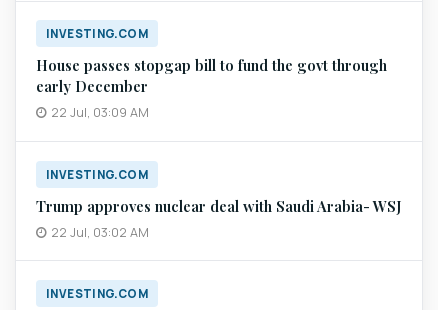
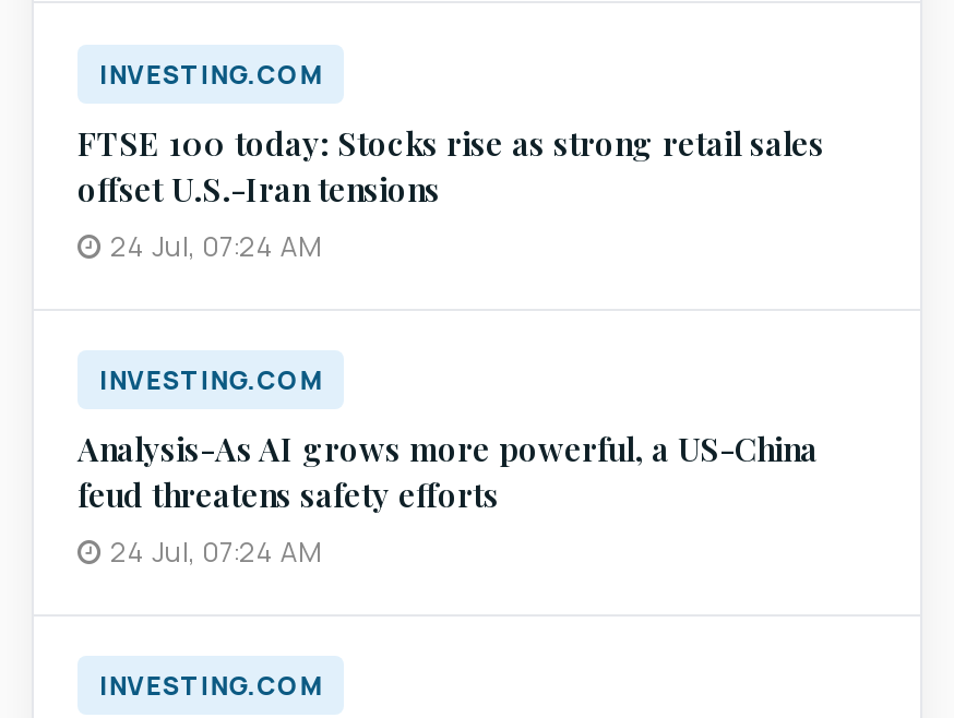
- House passes stopgap bill to fund the govt through
- early December
- 22 Jul, 03:09 AM
+ FTSE 100 today: Stocks rise as strong retail sales
+ offset U.S.-Iran tensions
+ 24 Jul, 07:24 AM

- Trump approves nuclear deal with Saudi Arabia- WSJ
- 22 Jul, 03:02 AM
+ Analysis-As AI grows more powerful, a US-China
+ feud threatens safety efforts
+ 24 Jul, 07:24 AM
